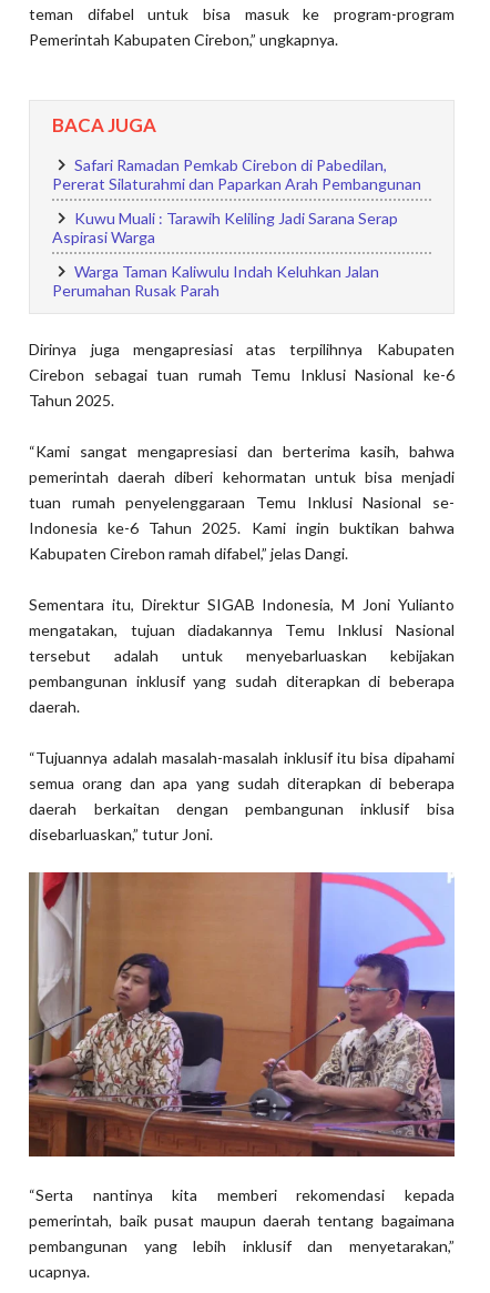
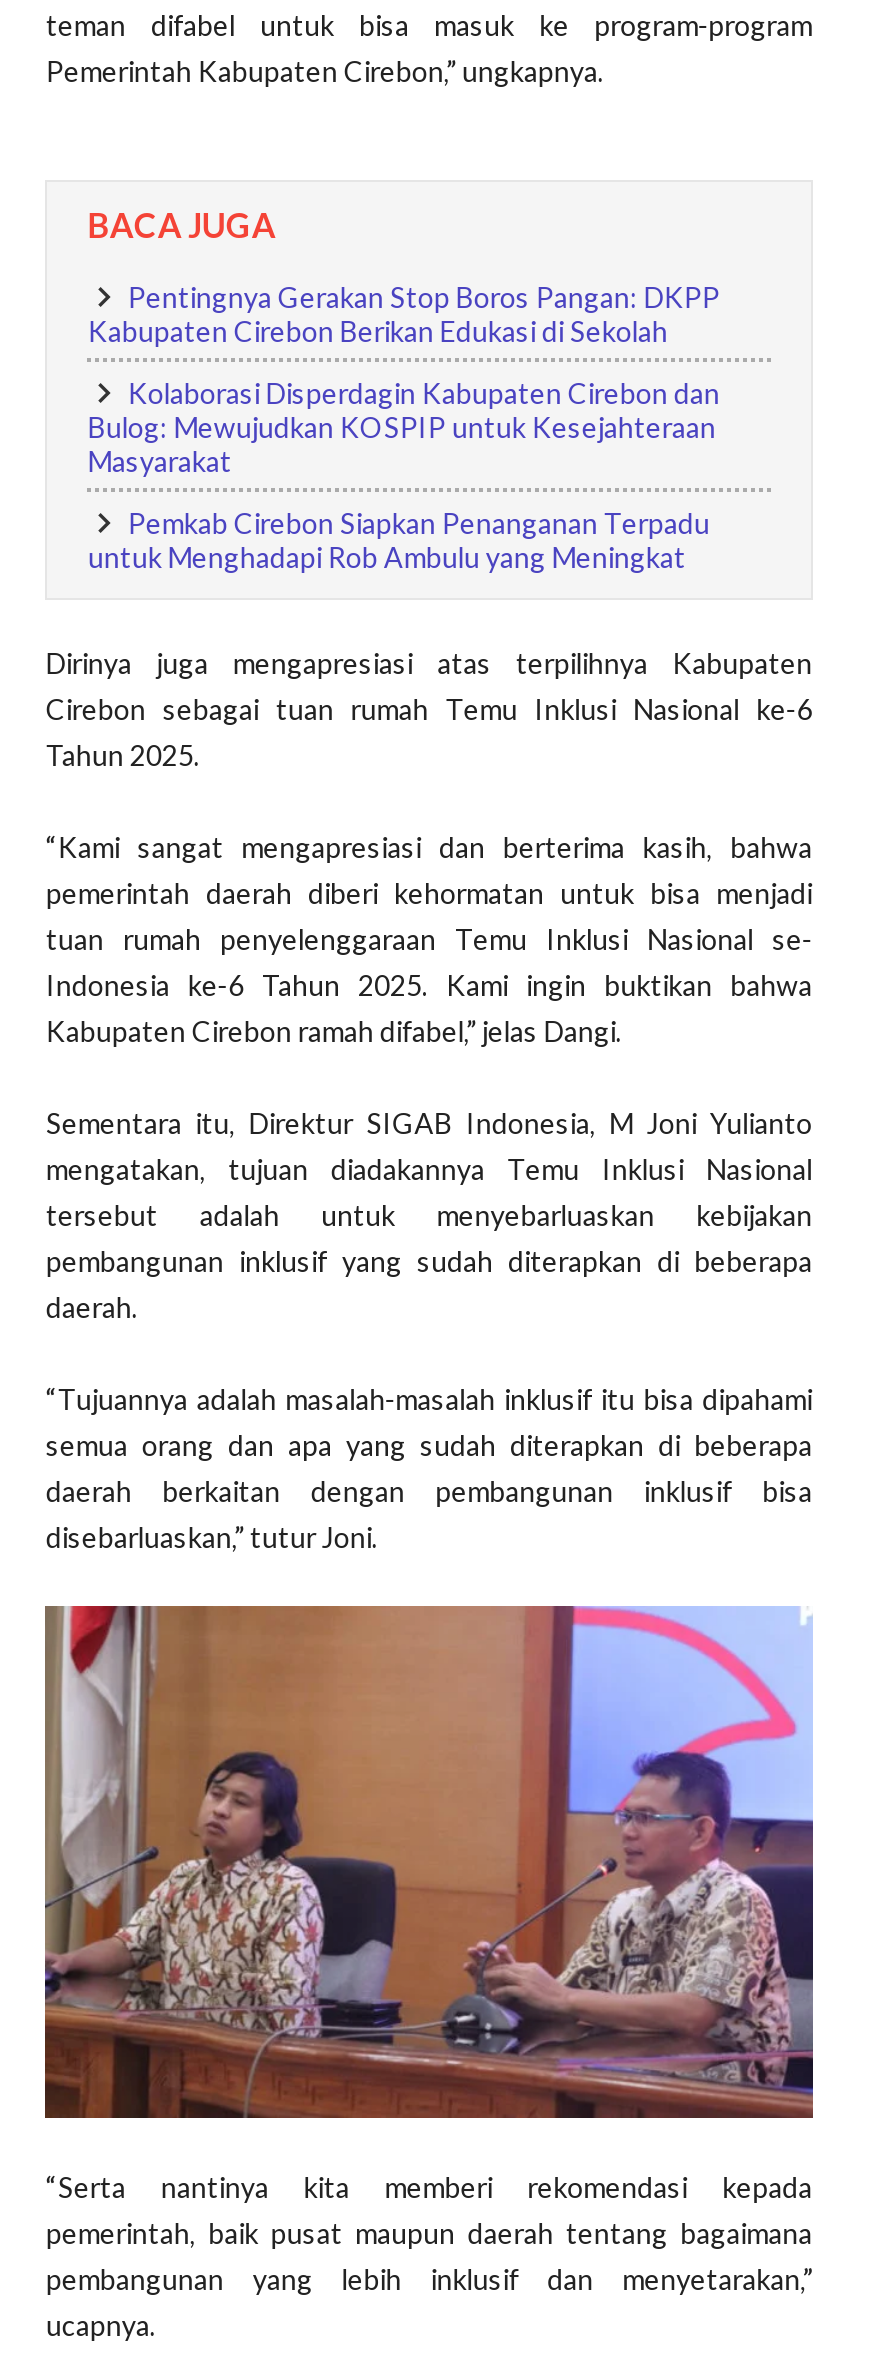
- Safari Ramadan Pemkab Cirebon di Pabedilan,
- Pererat Silaturahmi dan Paparkan Arah Pembangunan
+ Pentingnya Gerakan Stop Boros Pangan: DKPP
+ Kabupaten Cirebon Berikan Edukasi di Sekolah

- Kuwu Muali : Tarawih Keliling Jadi Sarana Serap
- Aspirasi Warga
+ Kolaborasi Disperdagin Kabupaten Cirebon dan
+ Bulog: Mewujudkan KOSPIP untuk Kesejahteraan
+ Masyarakat

- Warga Taman Kaliwulu Indah Keluhkan Jalan
- Perumahan Rusak Parah
+ Pemkab Cirebon Siapkan Penanganan Terpadu
+ untuk Menghadapi Rob Ambulu yang Meningkat
